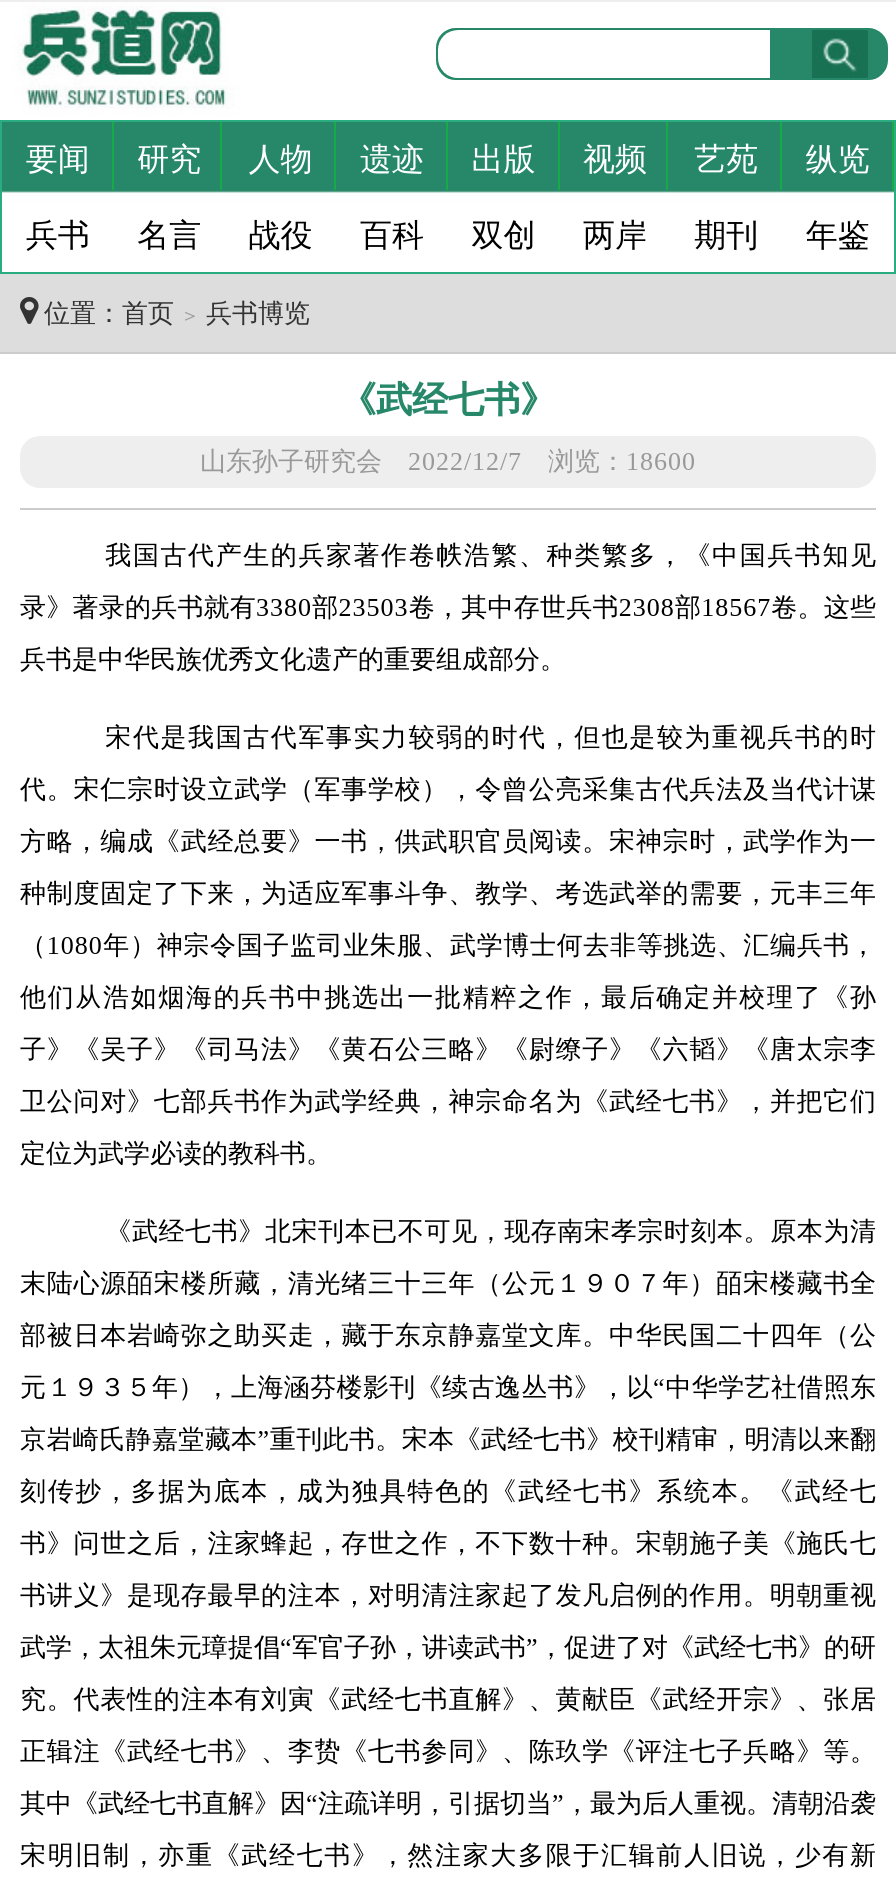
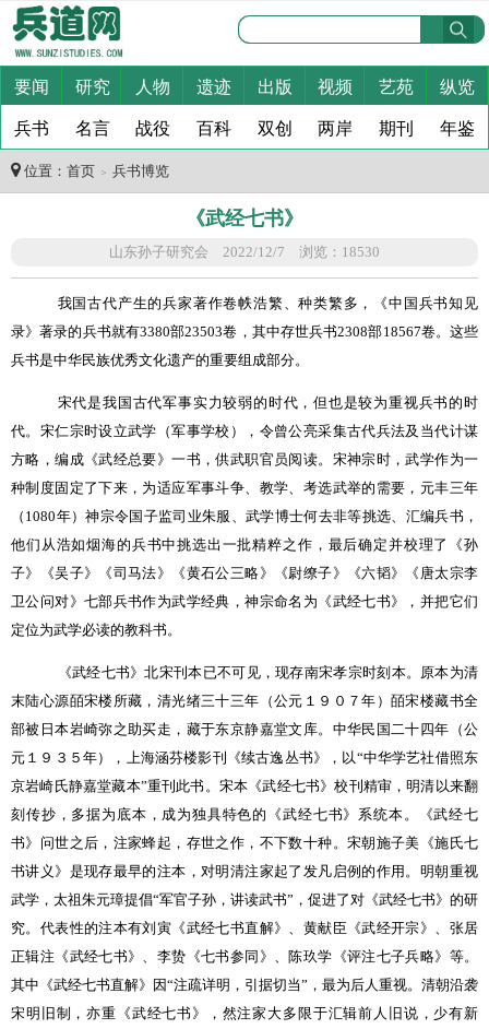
- 山东孙子研究会 2022/12/7 浏览：18600
+ 山东孙子研究会 2022/12/7 浏览：18530
